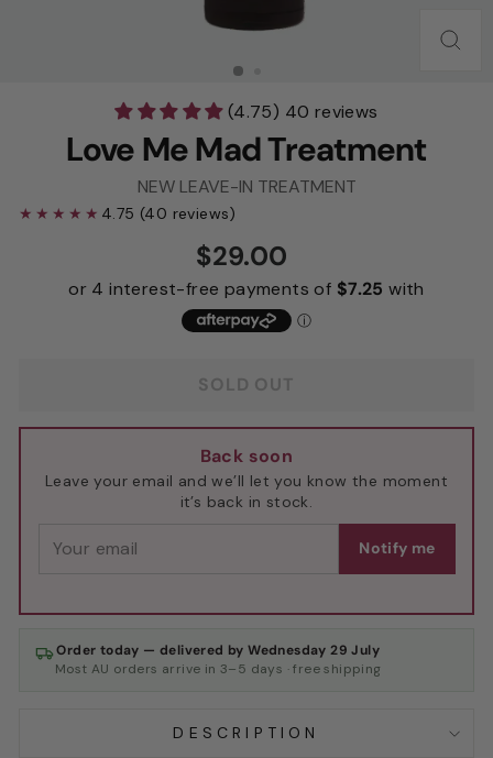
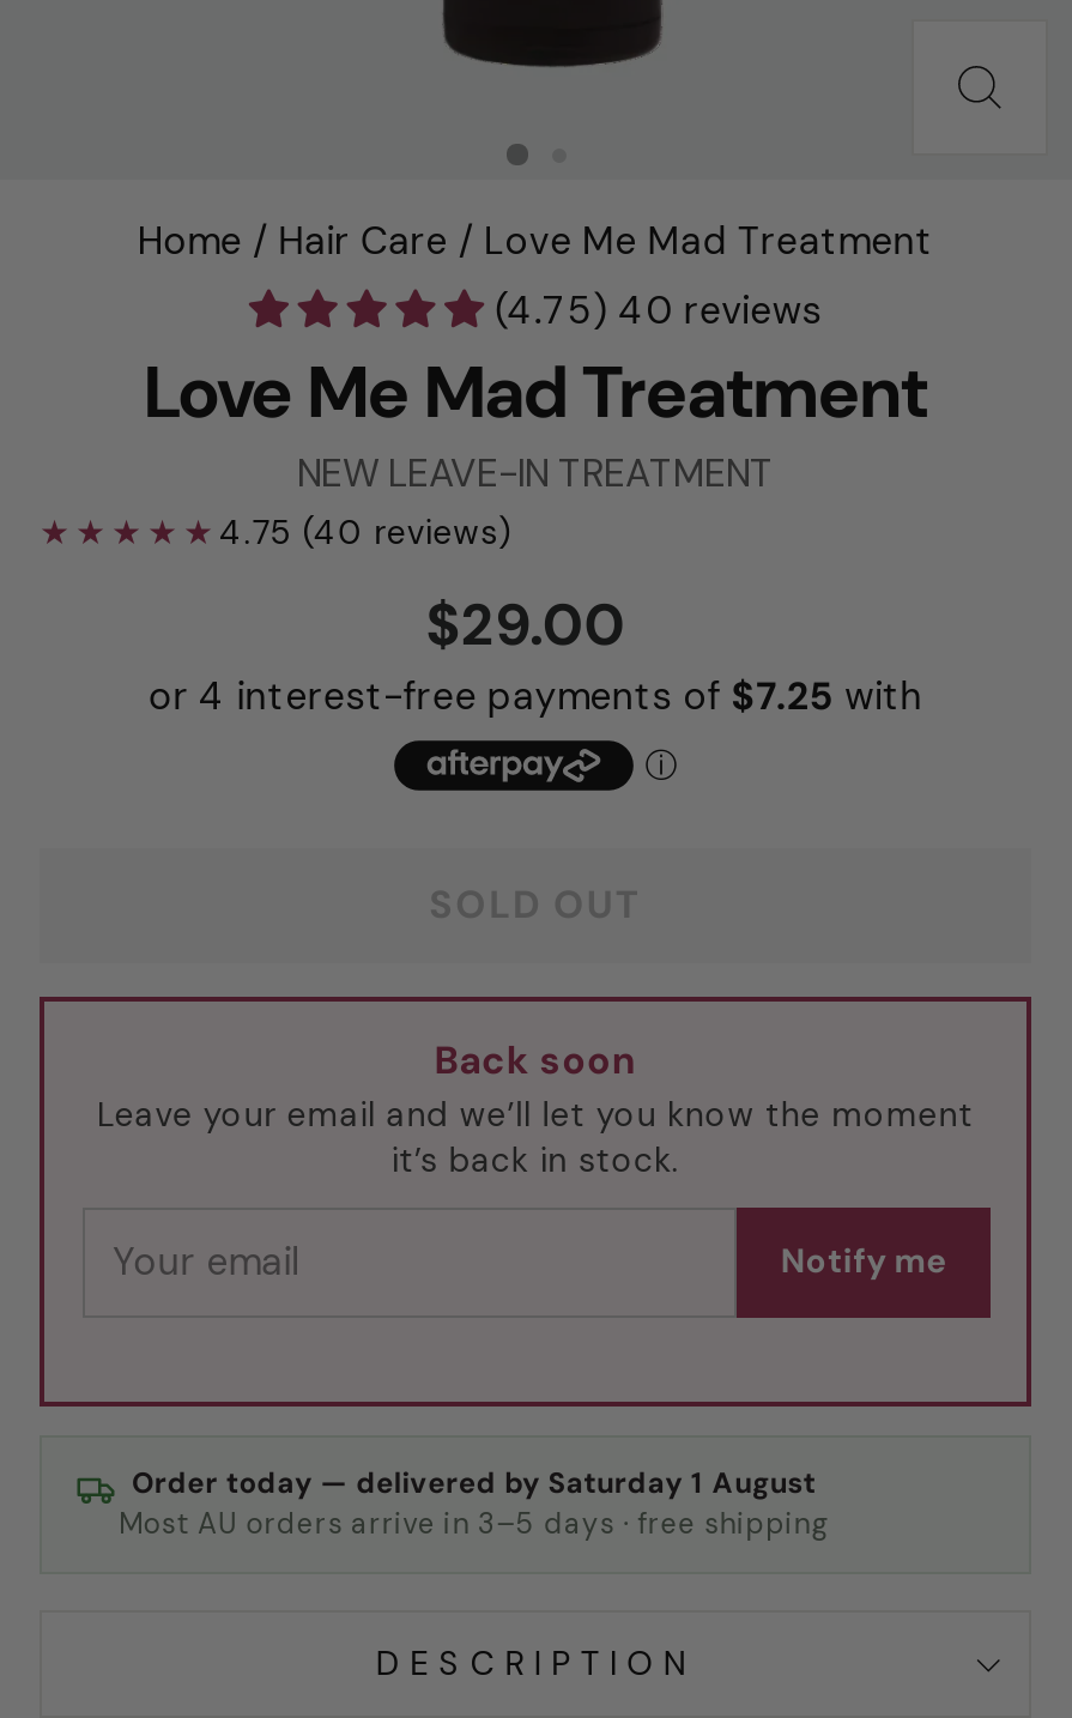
+ Home / Hair Care / Love Me Mad Treatment

- Order today — delivered by Wednesday 29 July
+ Order today — delivered by Saturday 1 August
